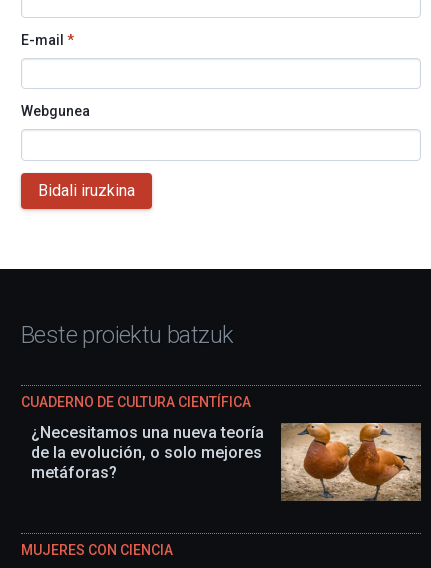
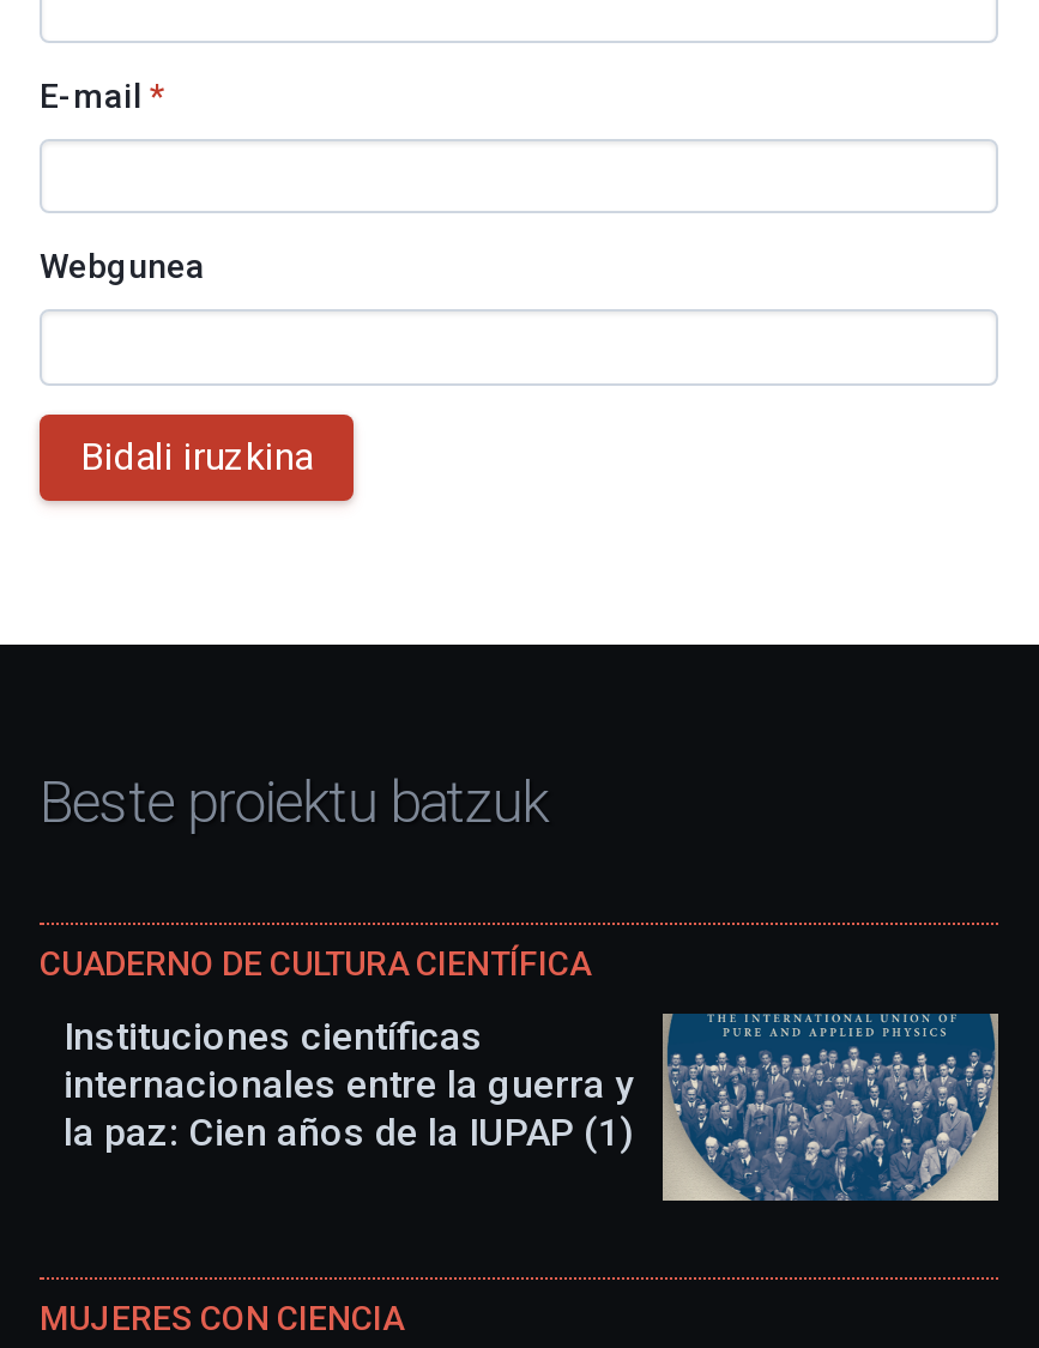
- [image]
- ¿Necesitamos una nueva teoría
- de la evolución, o solo mejores
- metáforas?
+ [image]
+ Instituciones científicas
+ internacionales entre la guerra y
+ la paz: Cien años de la IUPAP (1)
